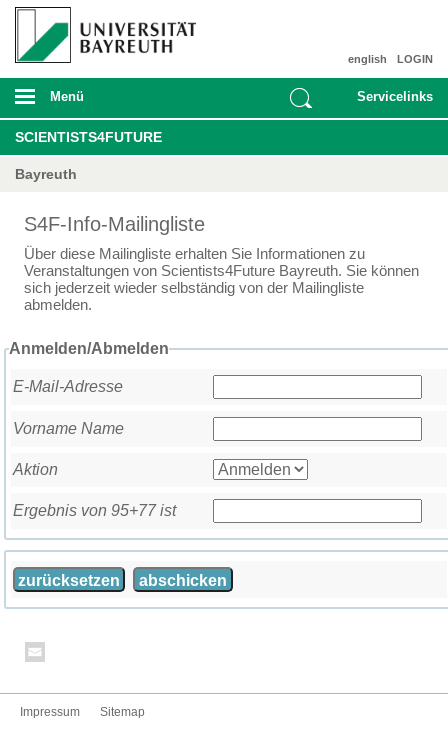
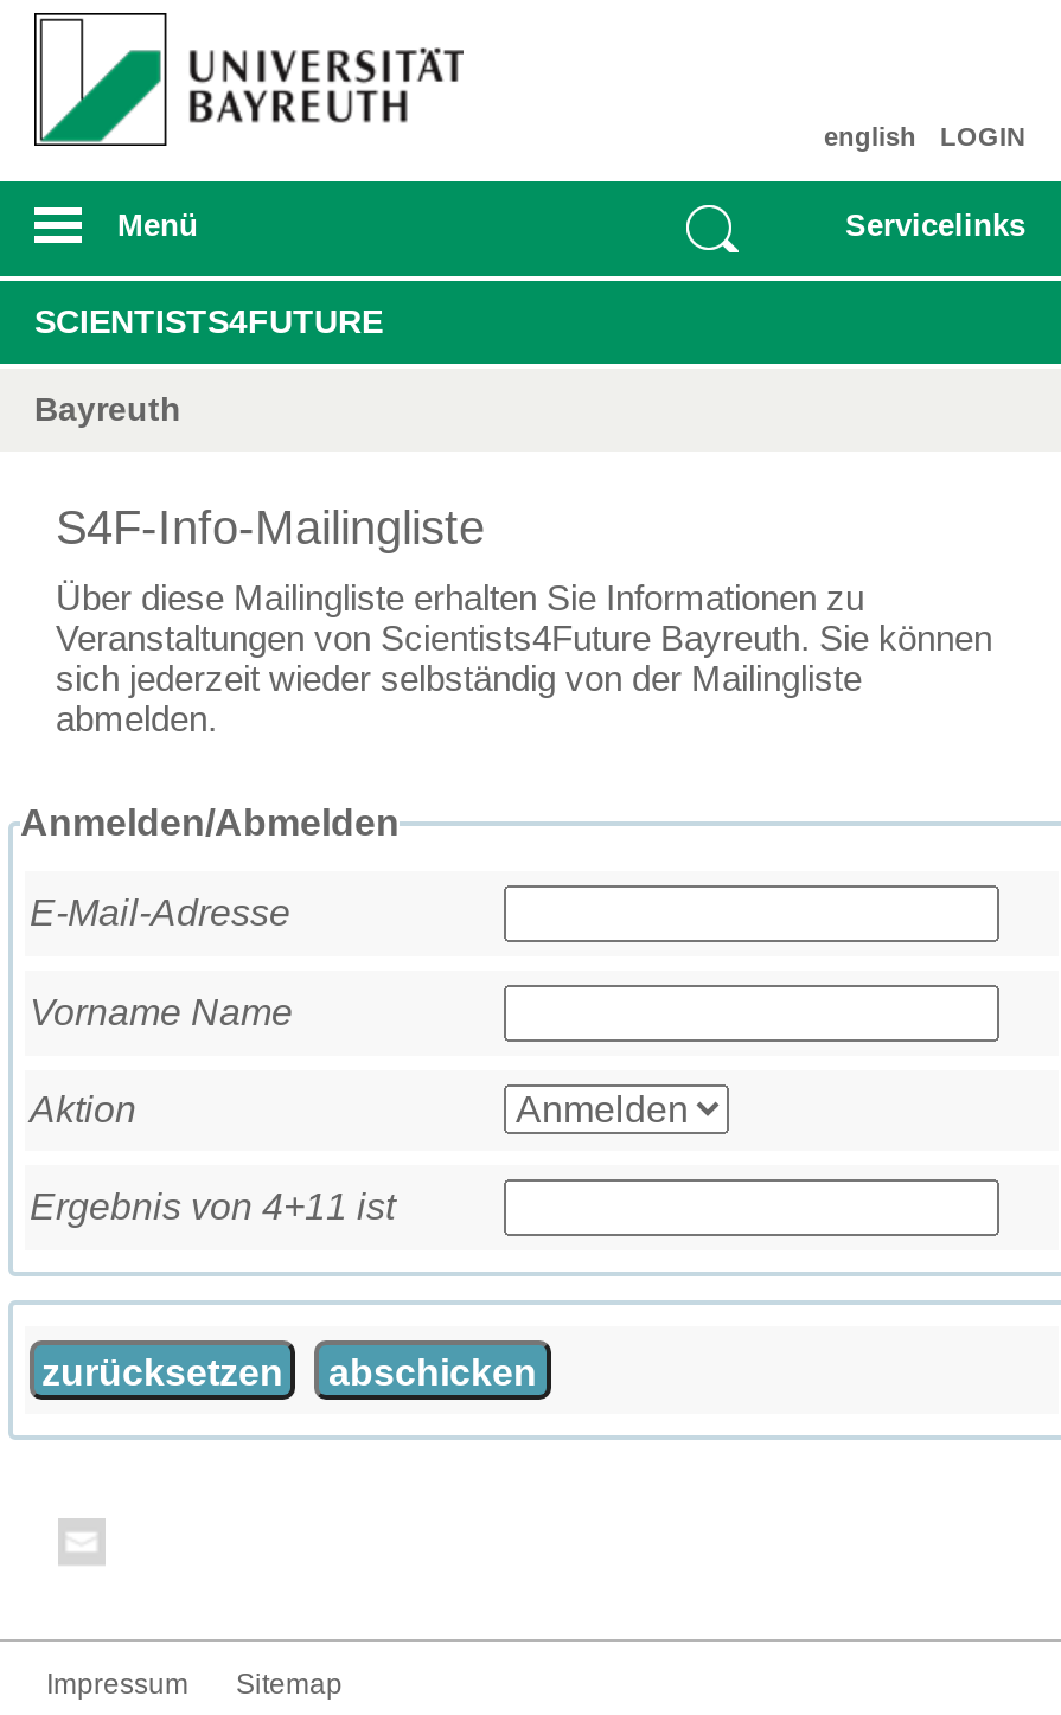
- Ergebnis von 95+77 ist
+ Ergebnis von 4+11 ist
